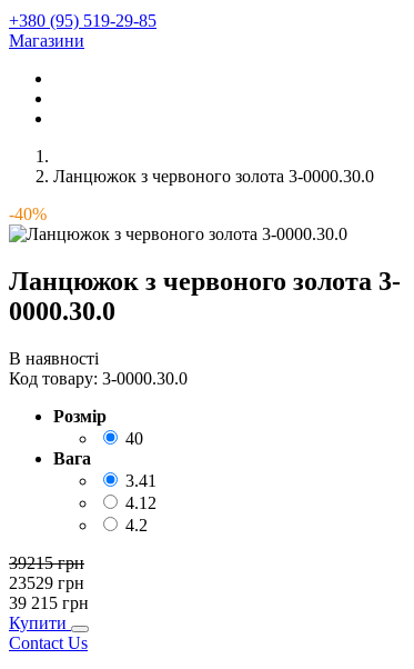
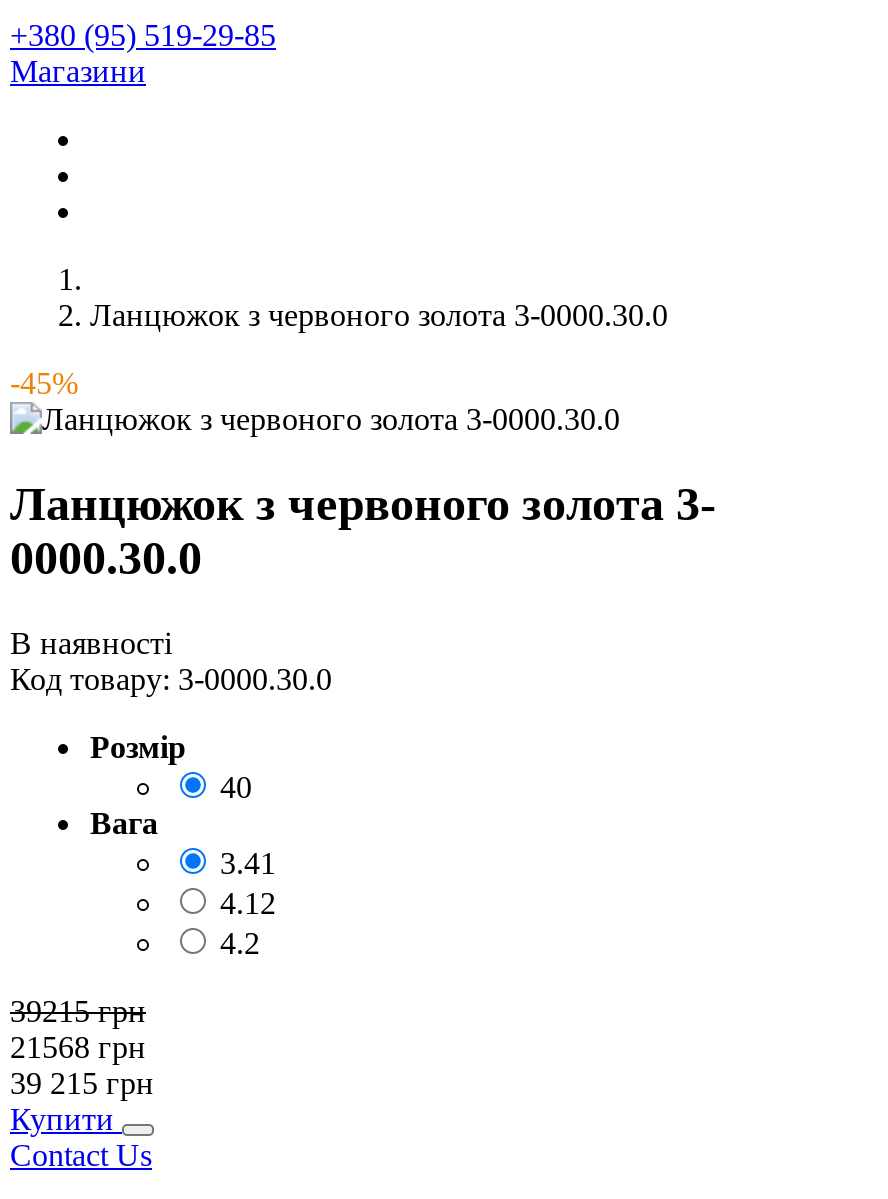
- -40%
+ -45%

- 23529 грн
+ 21568 грн
